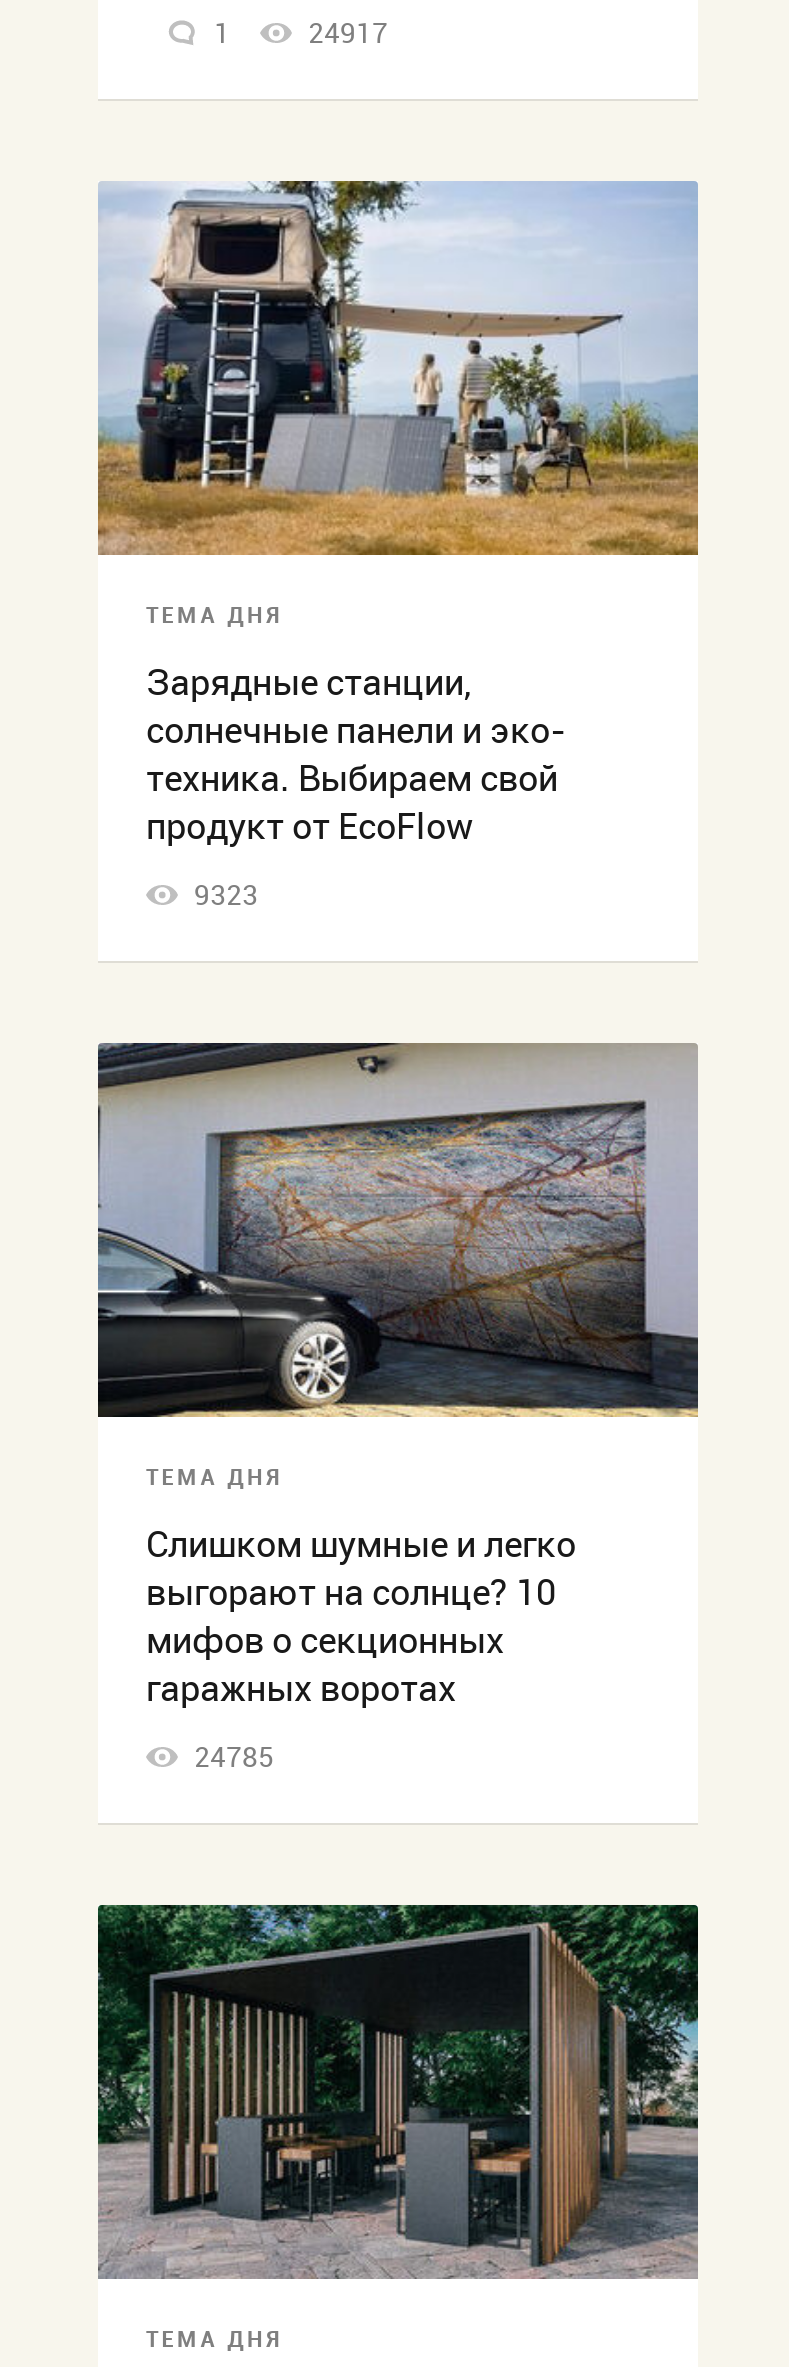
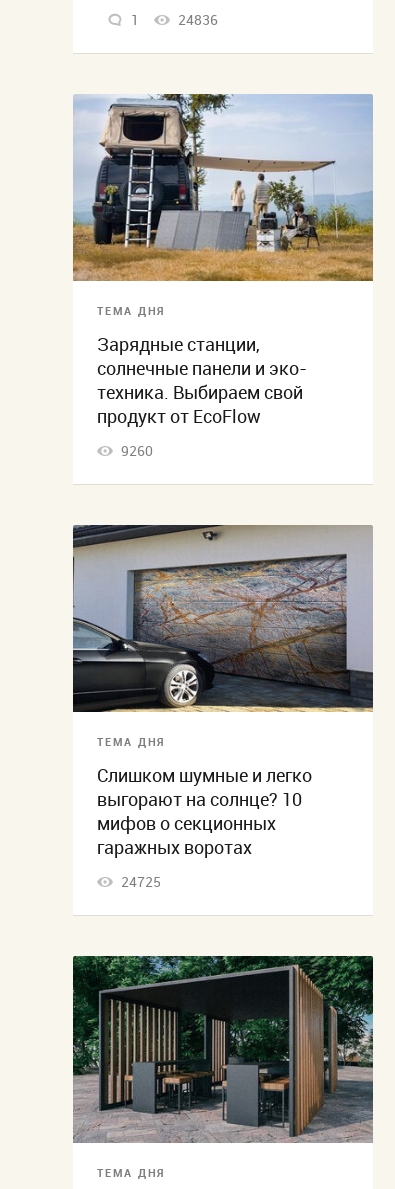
- 24917
+ 24836

- 9323
+ 9260

- 24785
+ 24725
